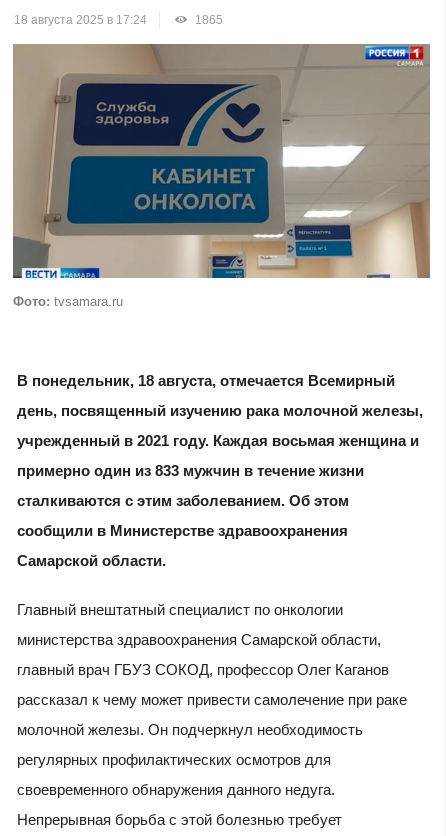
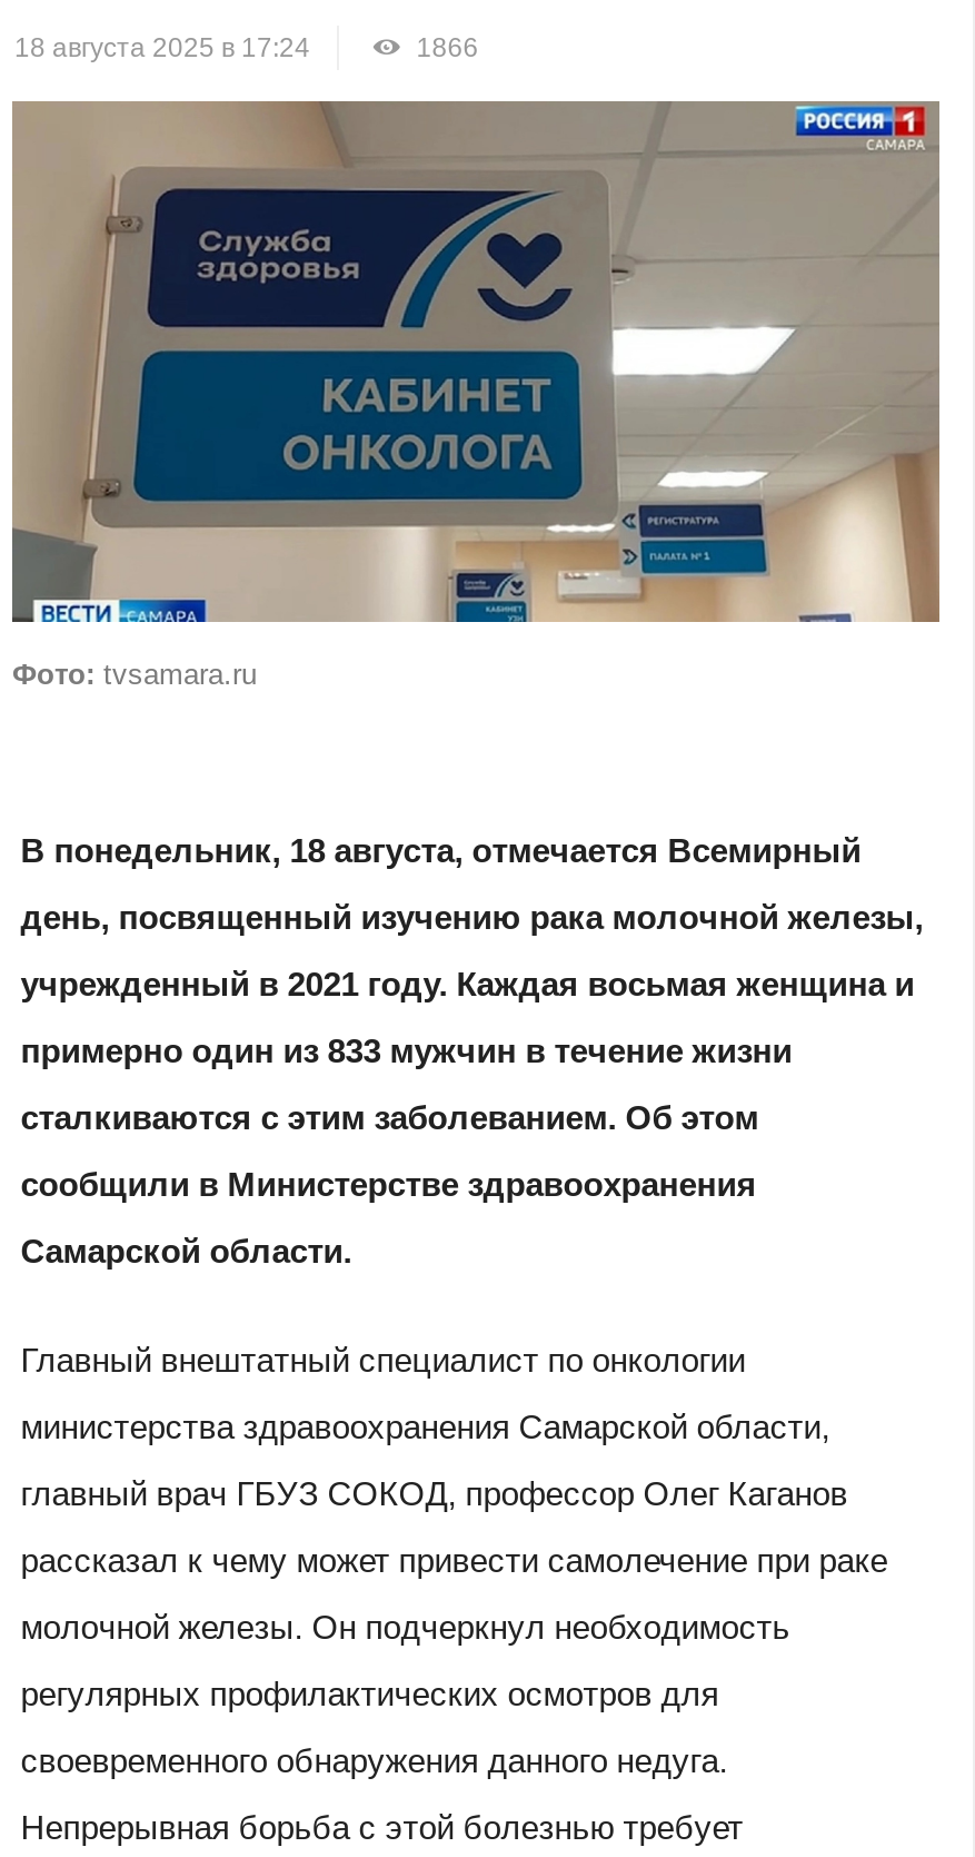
- 1865
+ 1866
